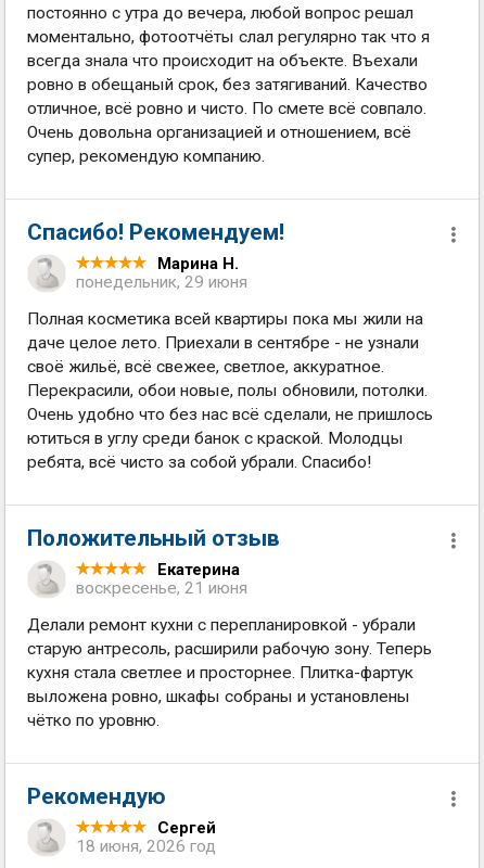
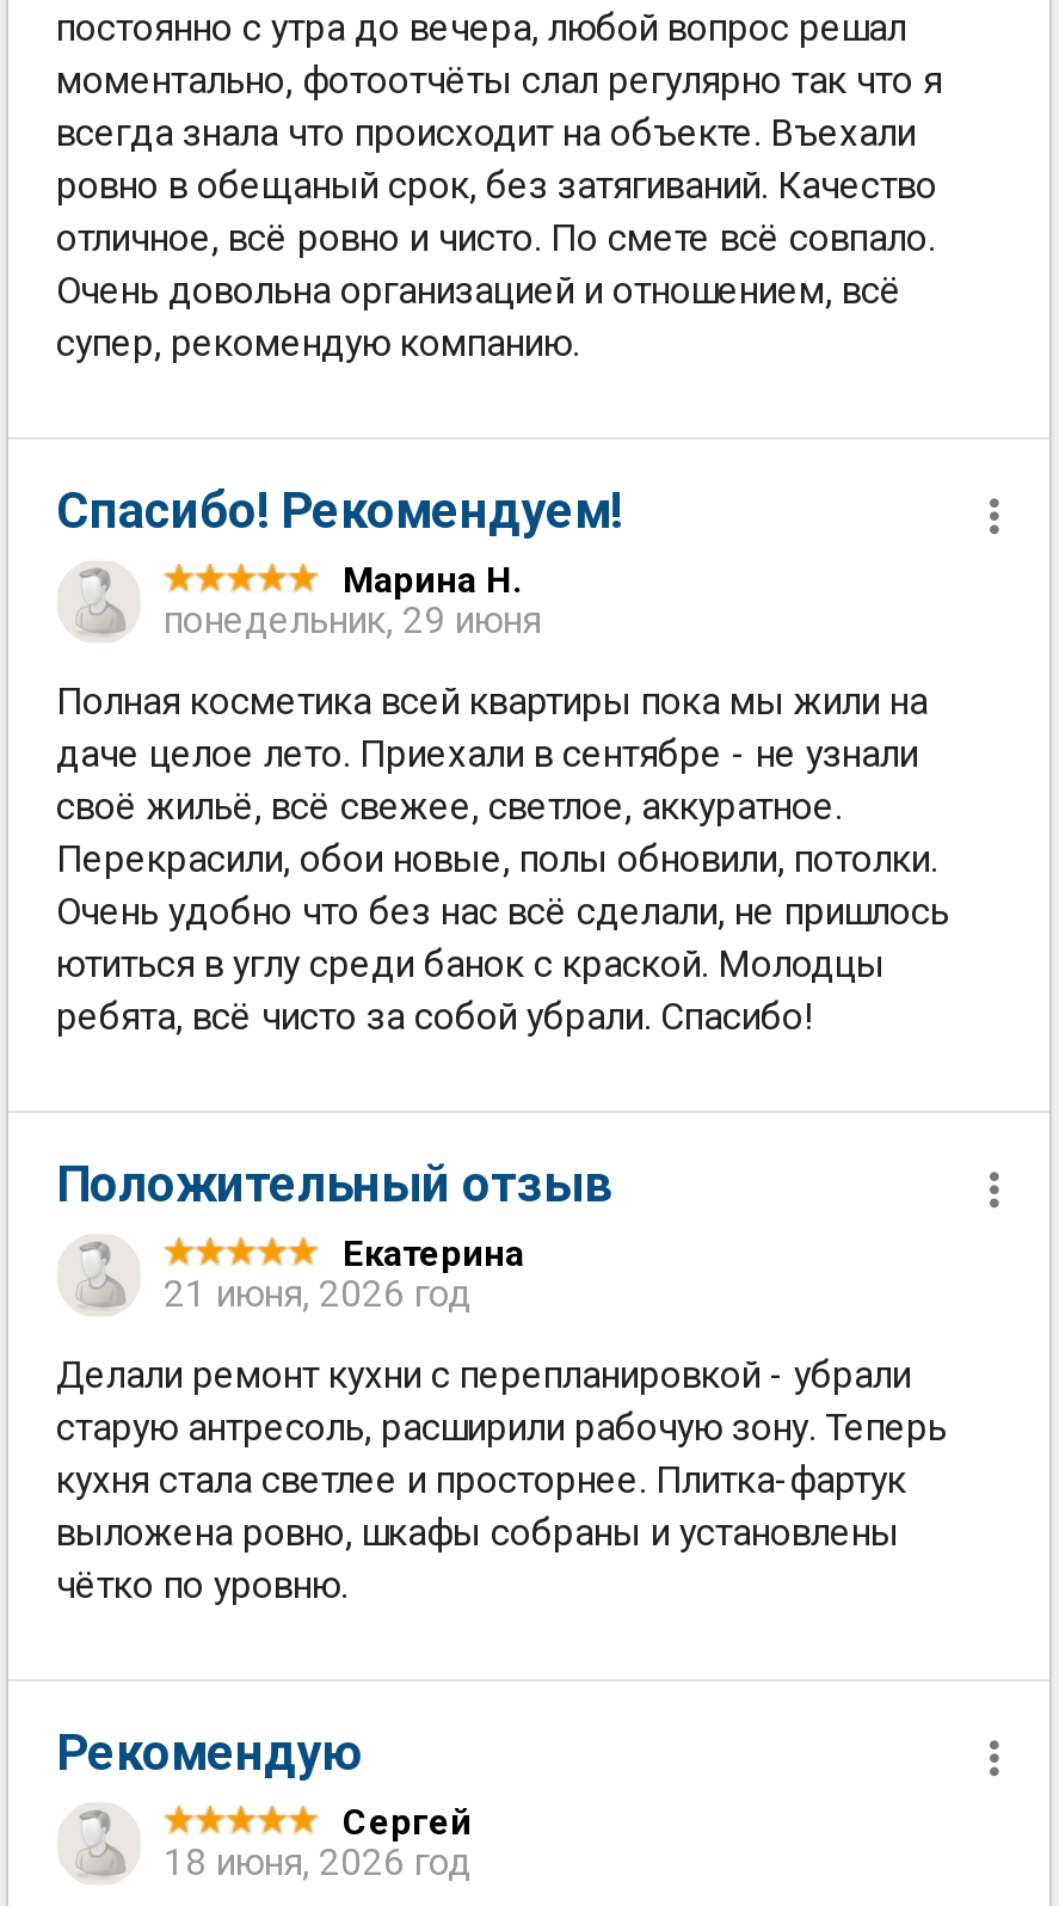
- воскресенье, 21 июня
+ 21 июня, 2026 год
